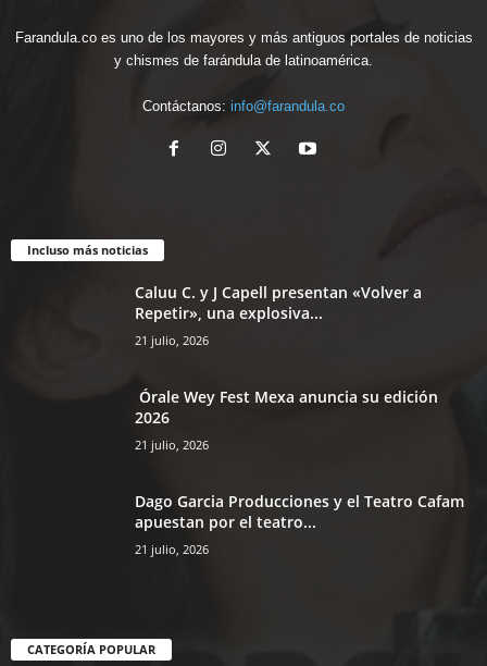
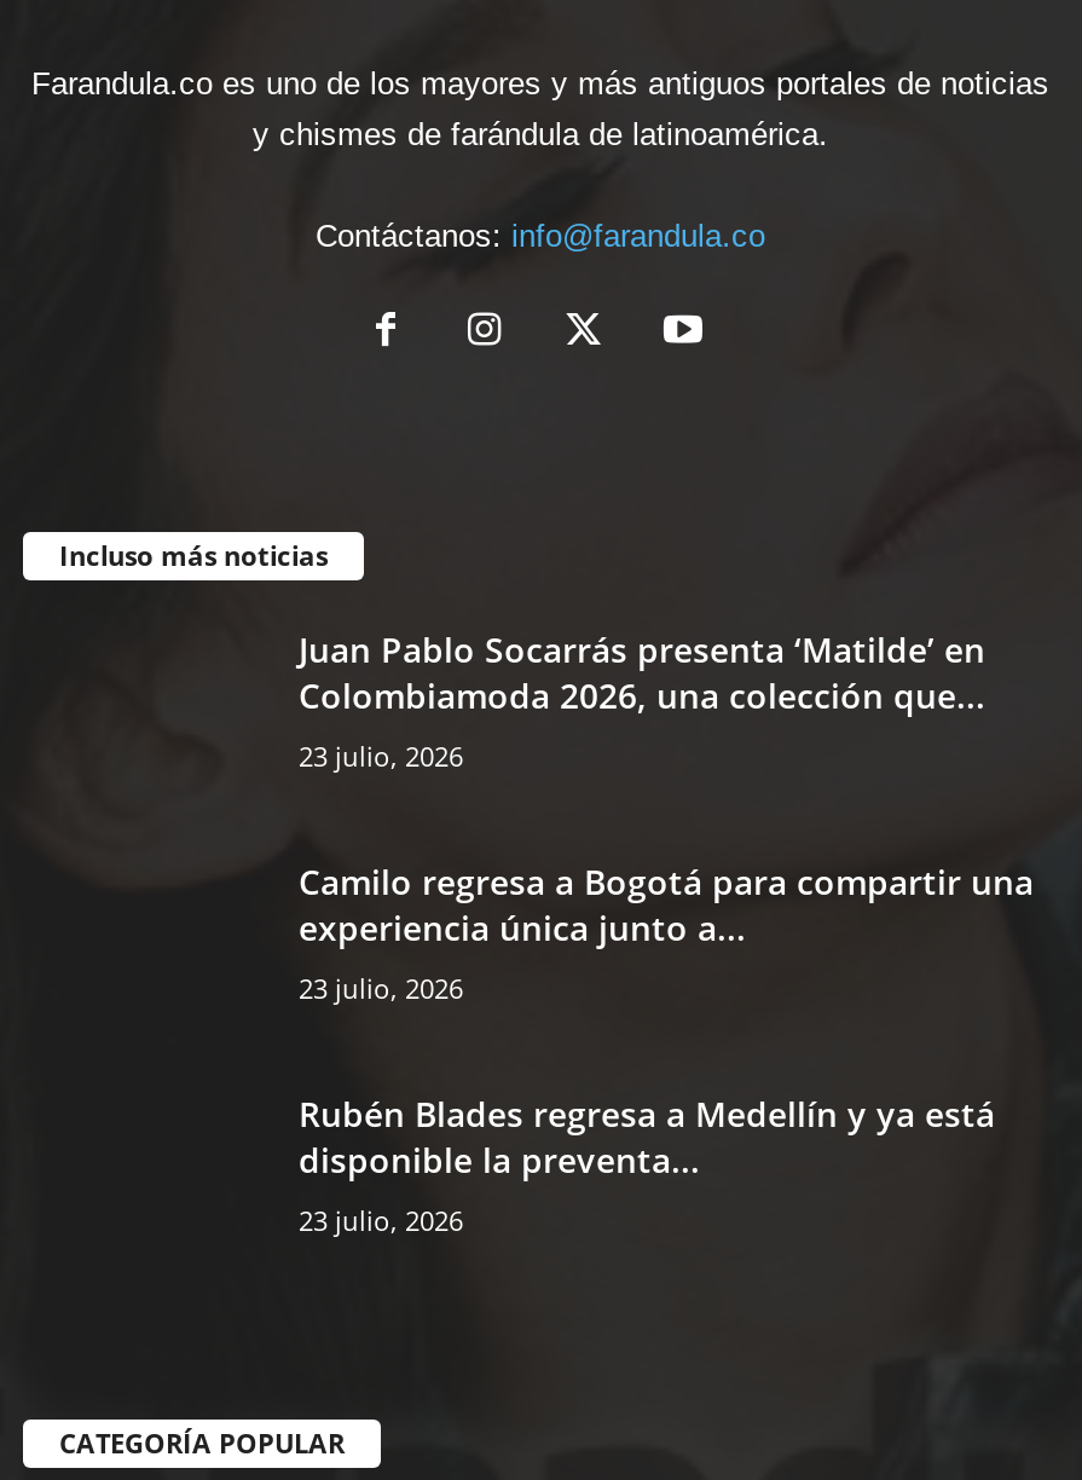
- Caluu C. y J Capell presentan «Volver a
- Repetir», una explosiva...
- 21 julio, 2026
+ Juan Pablo Socarrás presenta ‘Matilde’ en
+ Colombiamoda 2026, una colección que...
+ 23 julio, 2026

- Órale Wey Fest Mexa anuncia su edición
- 2026
- 21 julio, 2026
+ Camilo regresa a Bogotá para compartir una
+ experiencia única junto a...
+ 23 julio, 2026

- Dago Garcia Producciones y el Teatro Cafam
- apuestan por el teatro...
- 21 julio, 2026
+ Rubén Blades regresa a Medellín y ya está
+ disponible la preventa...
+ 23 julio, 2026
